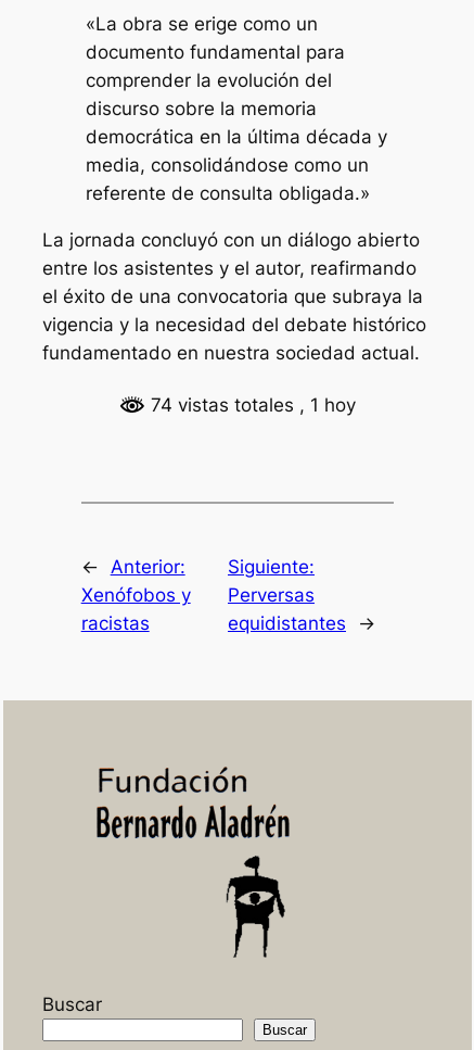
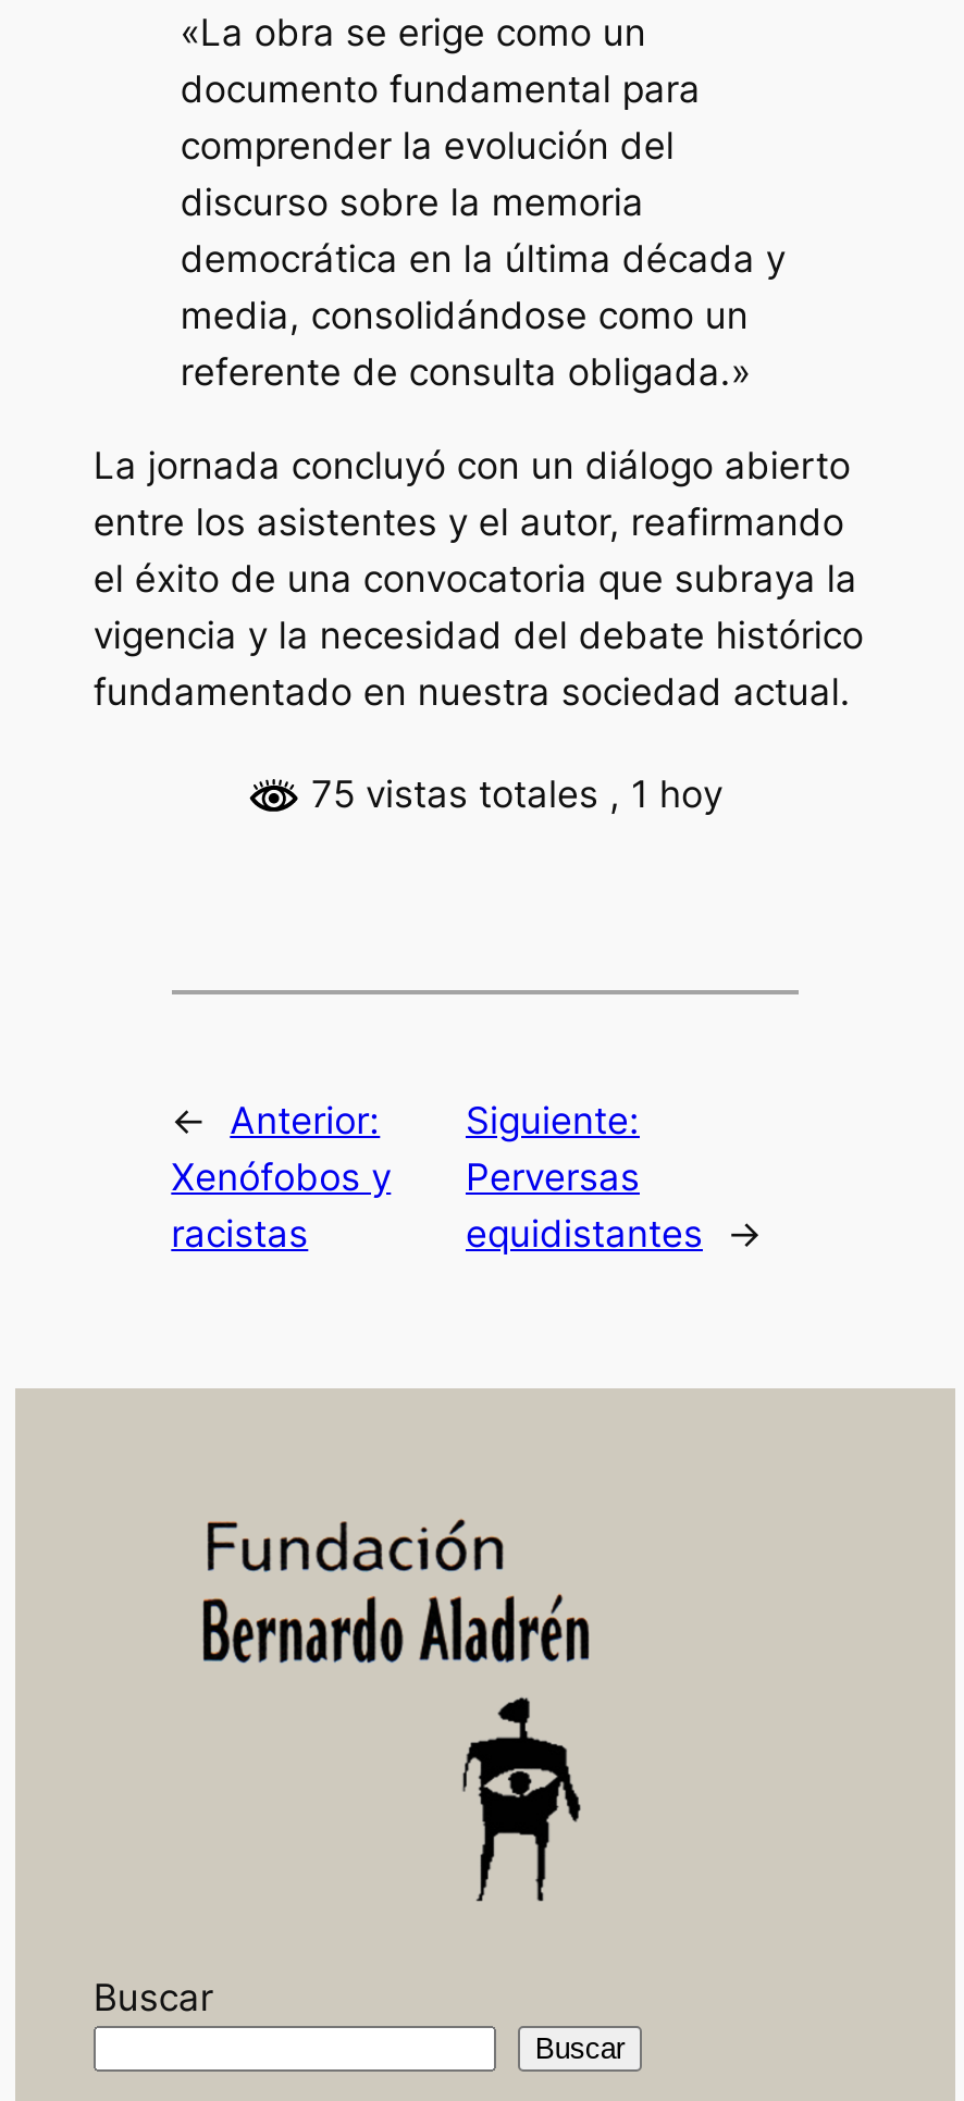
- 74 vistas totales, 1 hoy
+ 75 vistas totales, 1 hoy
